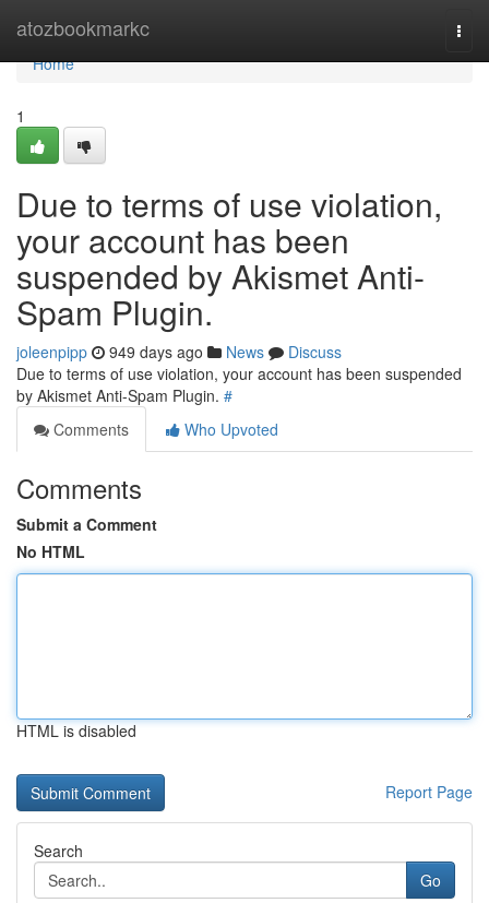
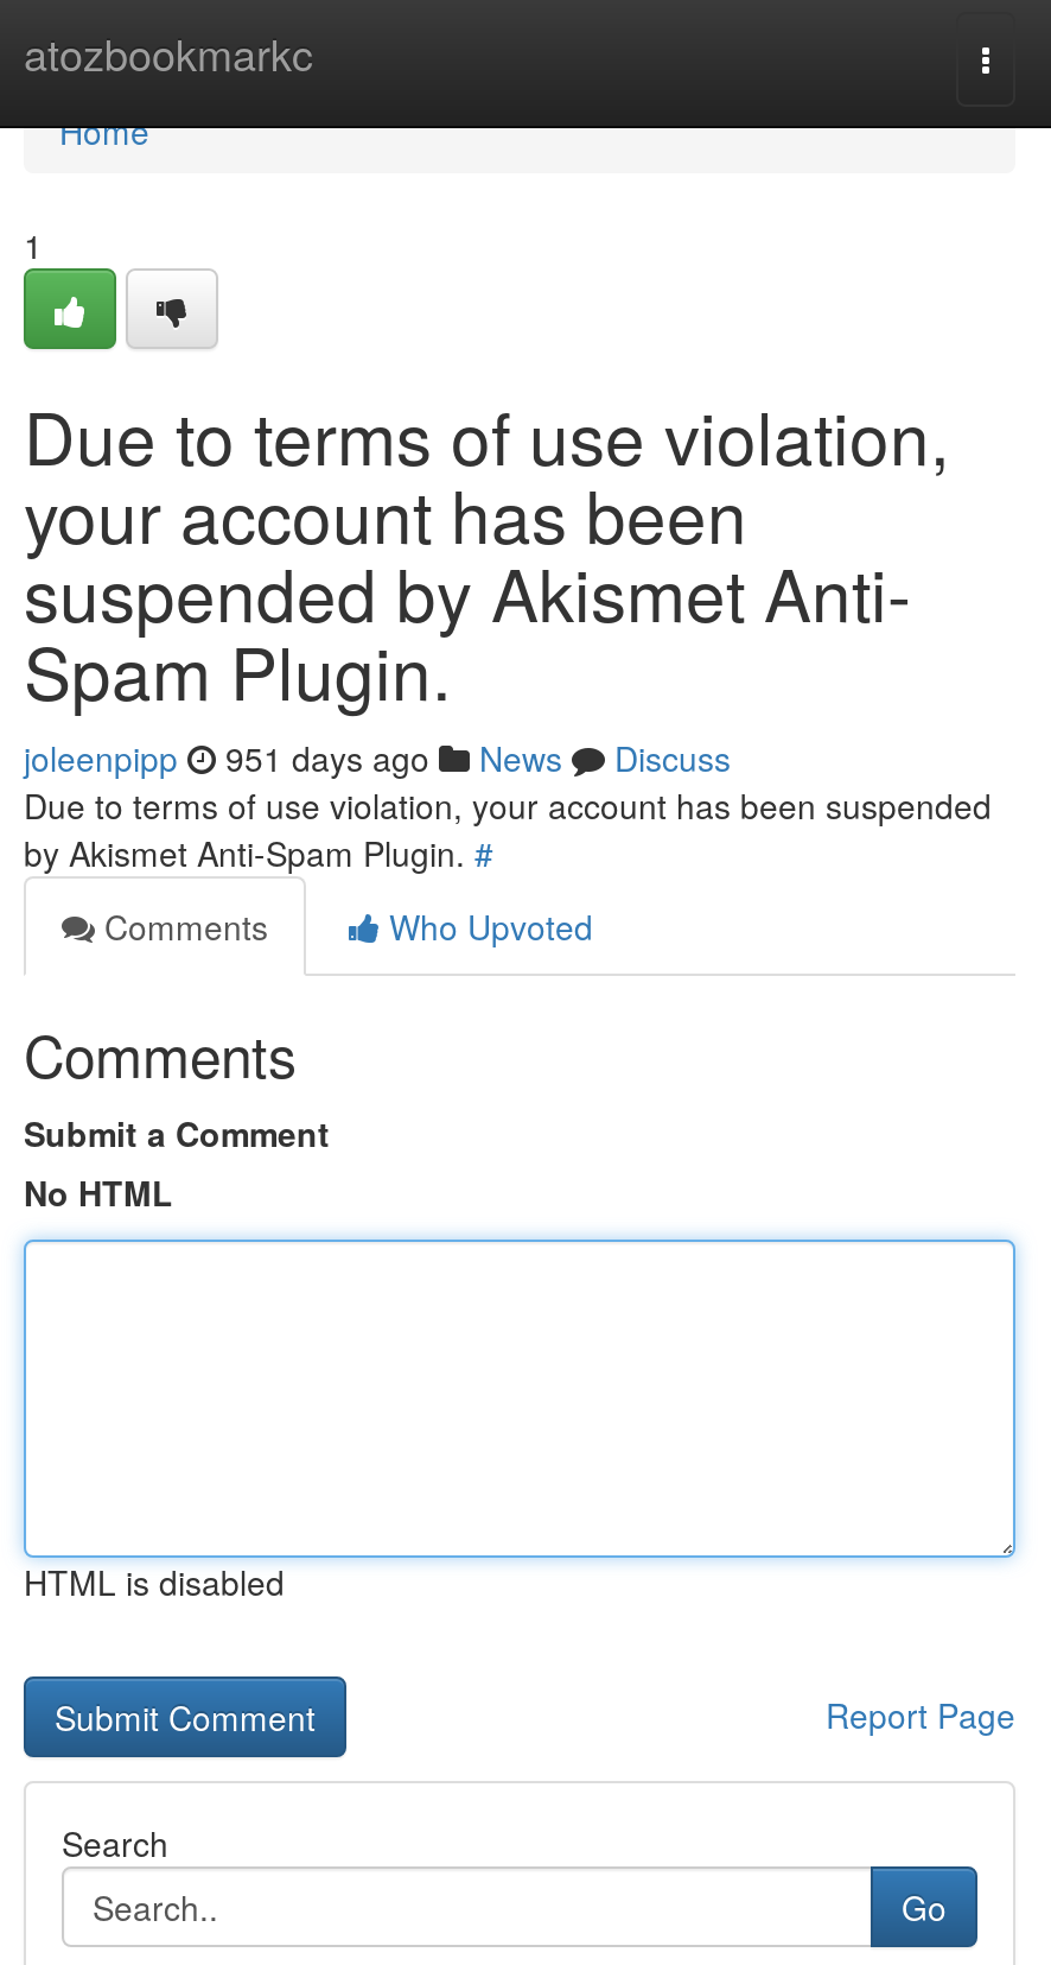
- joleenpipp 949 days ago News Discuss
+ joleenpipp 951 days ago News Discuss
